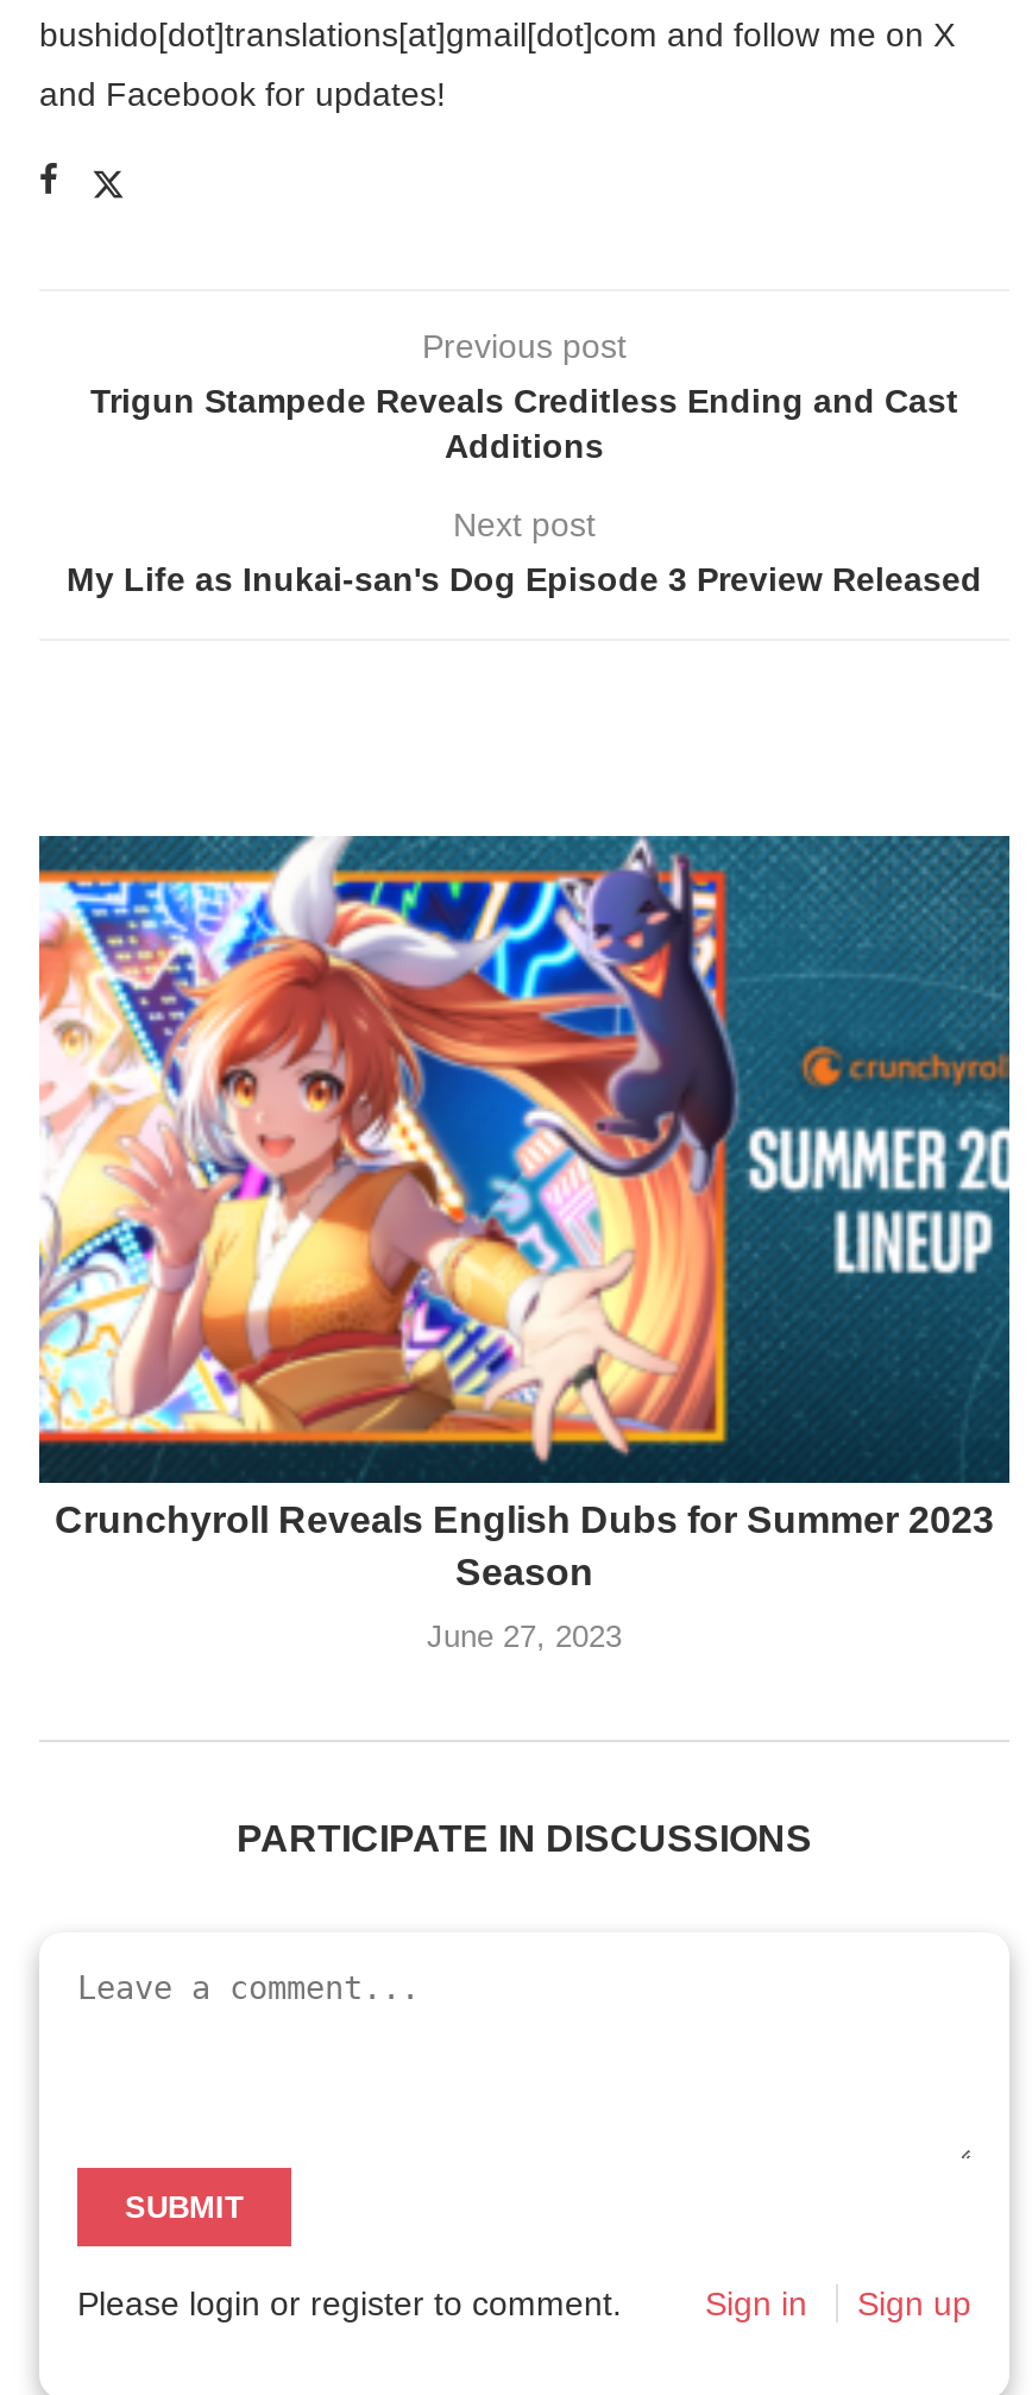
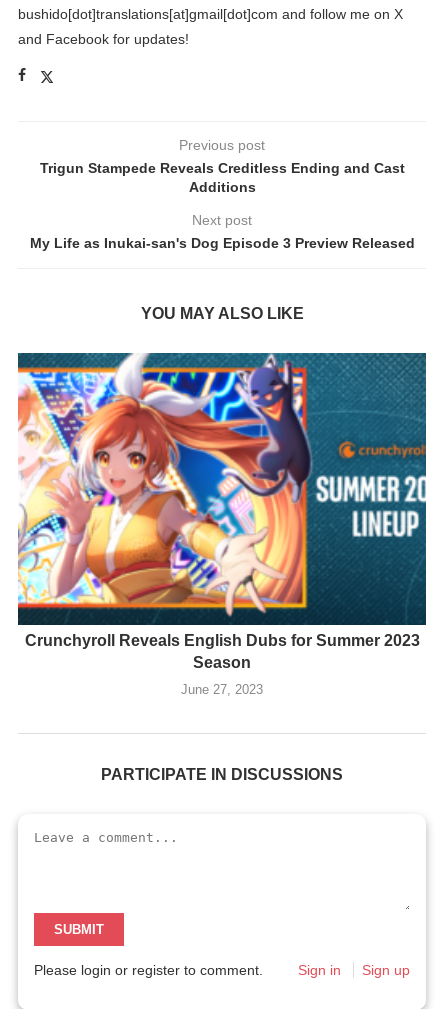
+ YOU MAY ALSO LIKE
